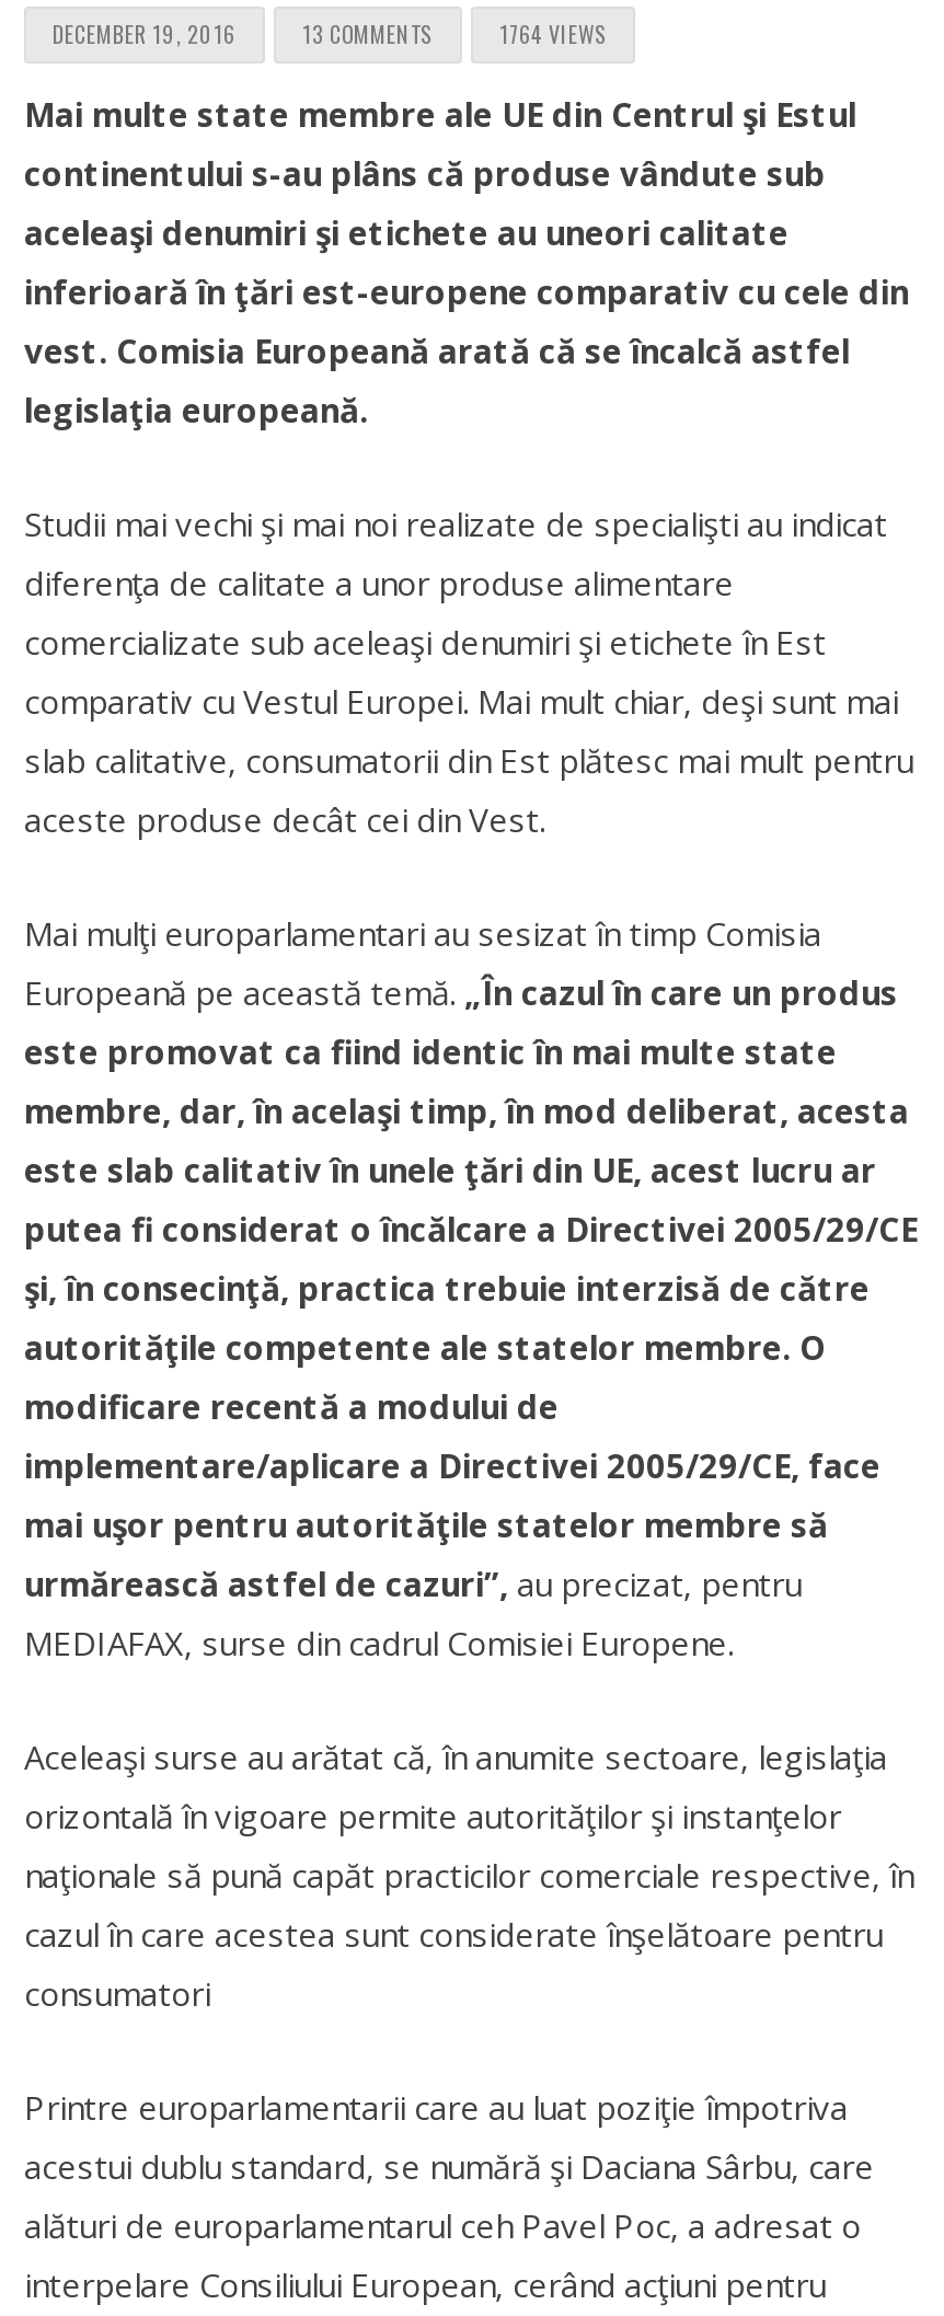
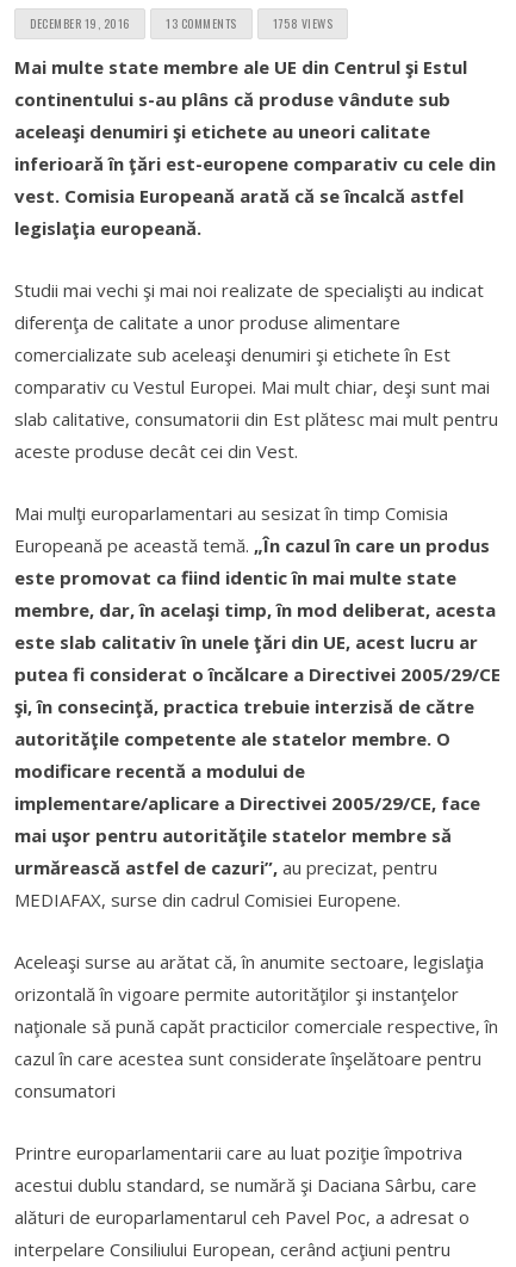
- 1764 VIEWS
+ 1758 VIEWS
